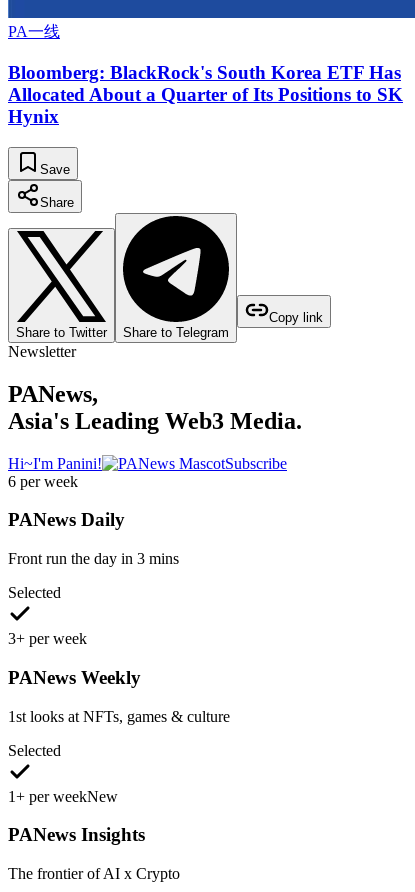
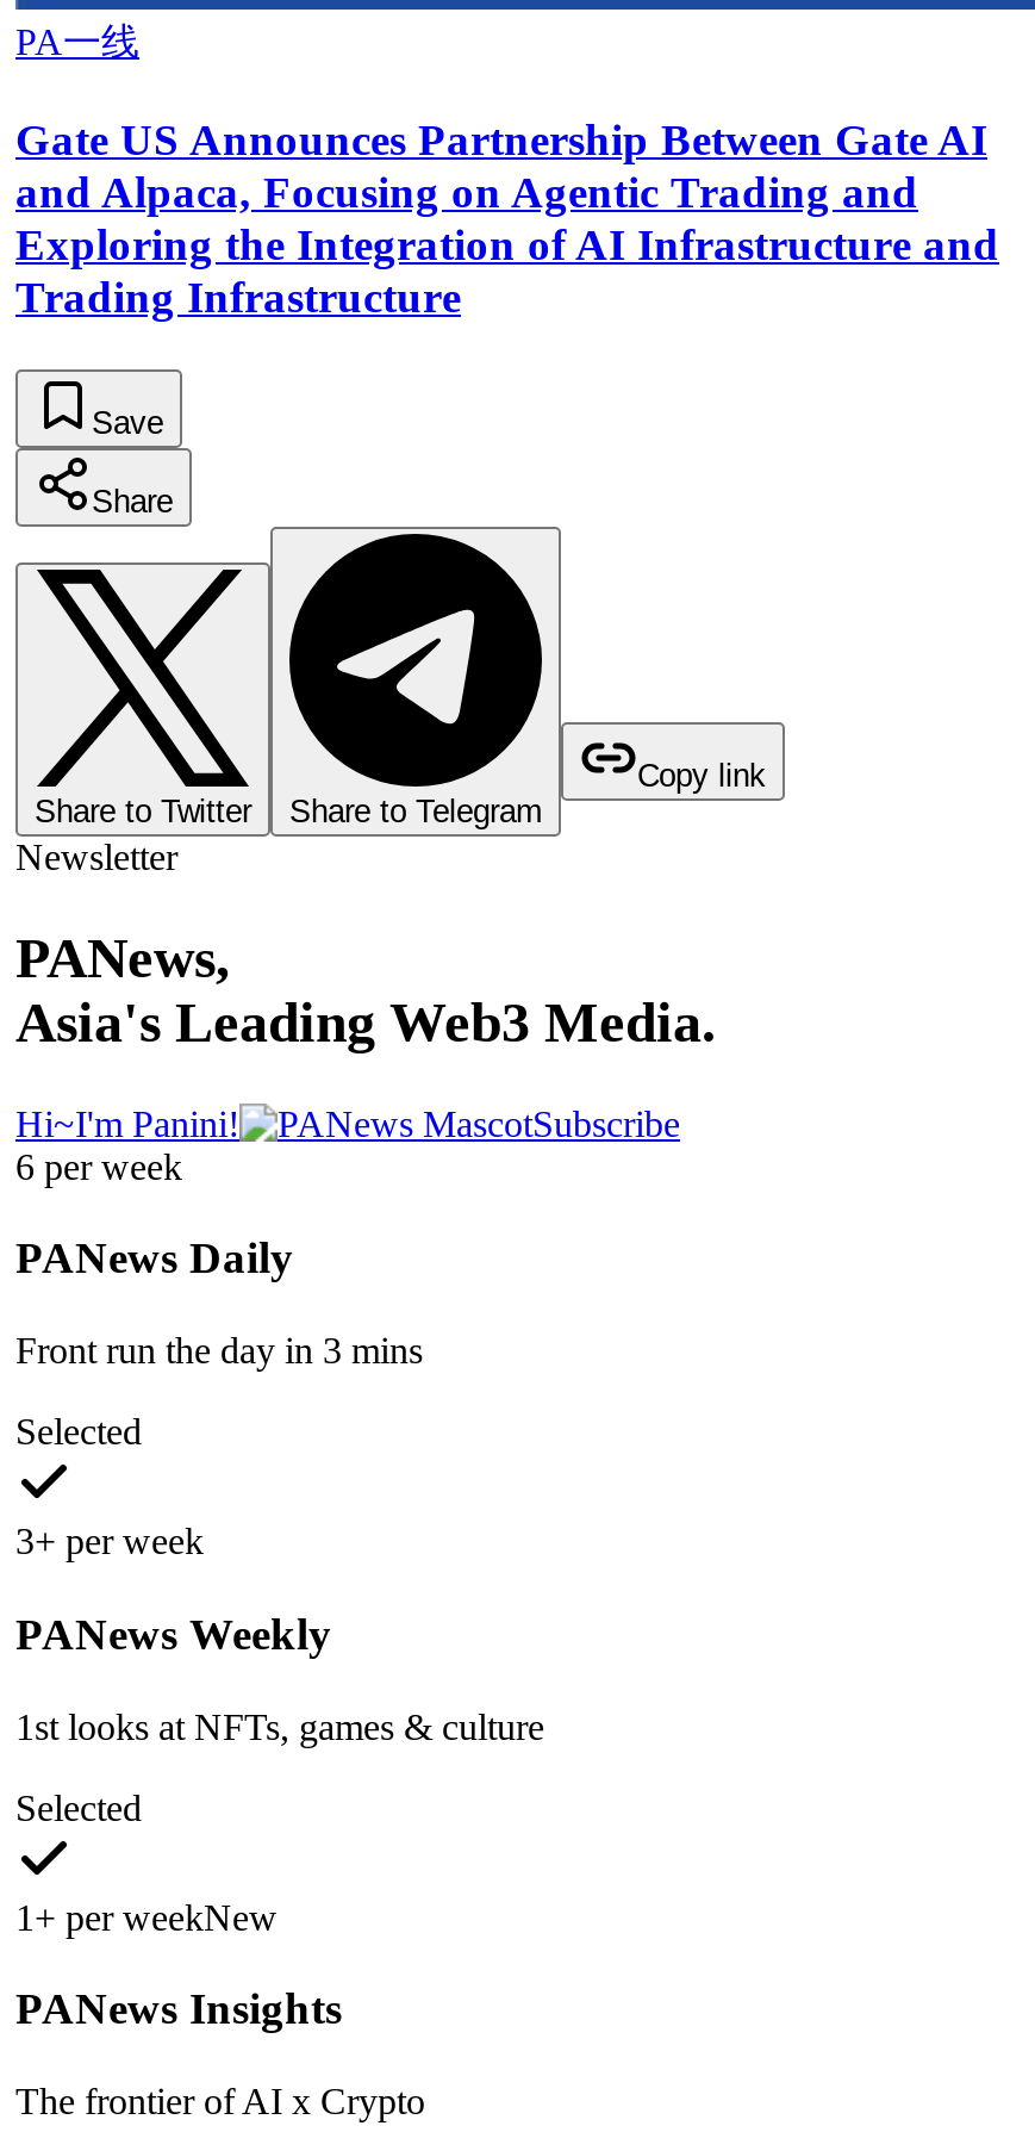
- Bloomberg: BlackRock's South Korea ETF Has
- Allocated About a Quarter of Its Positions to SK
- Hynix
+ Gate US Announces Partnership Between Gate AI
+ and Alpaca, Focusing on Agentic Trading and
+ Exploring the Integration of AI Infrastructure and
+ Trading Infrastructure
